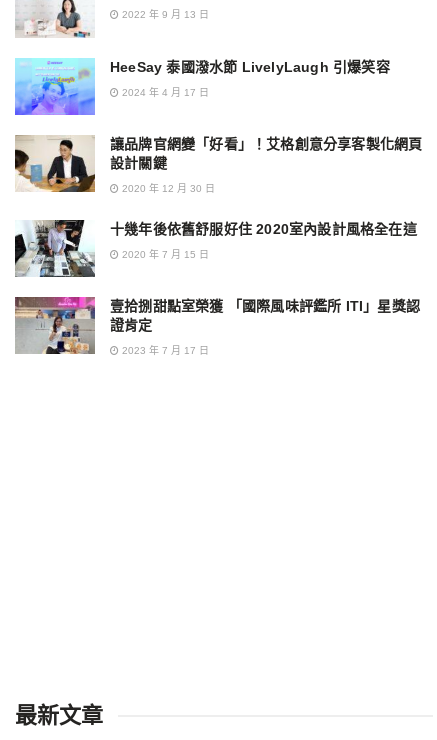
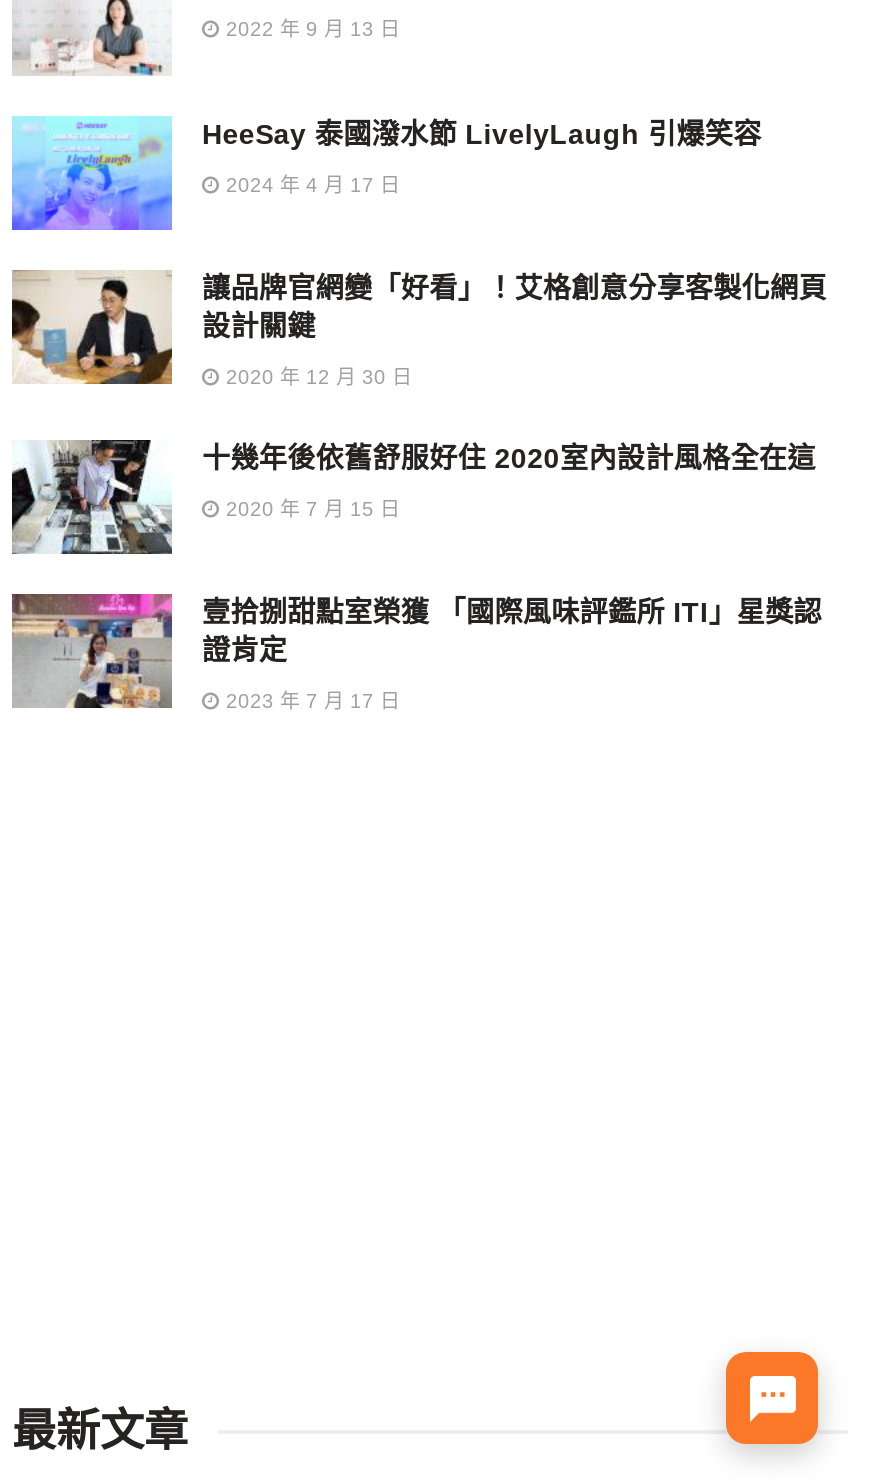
+ [image]
